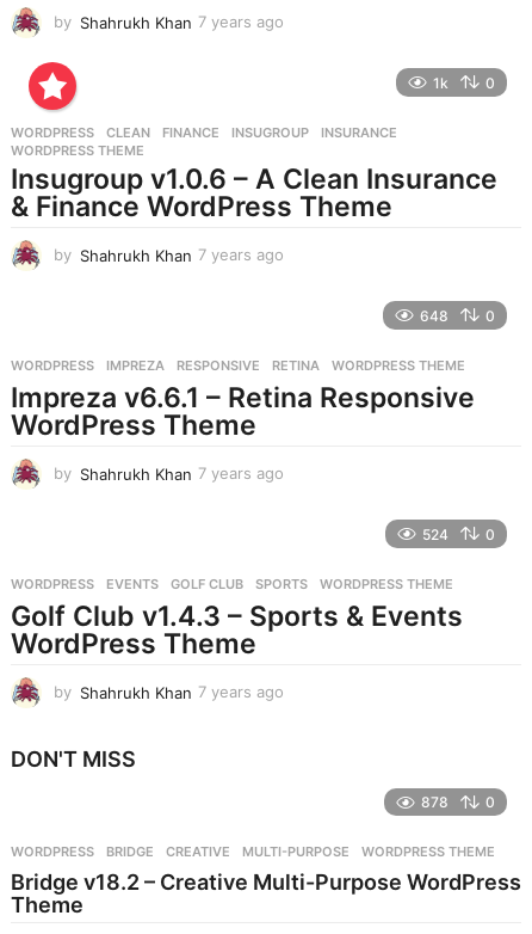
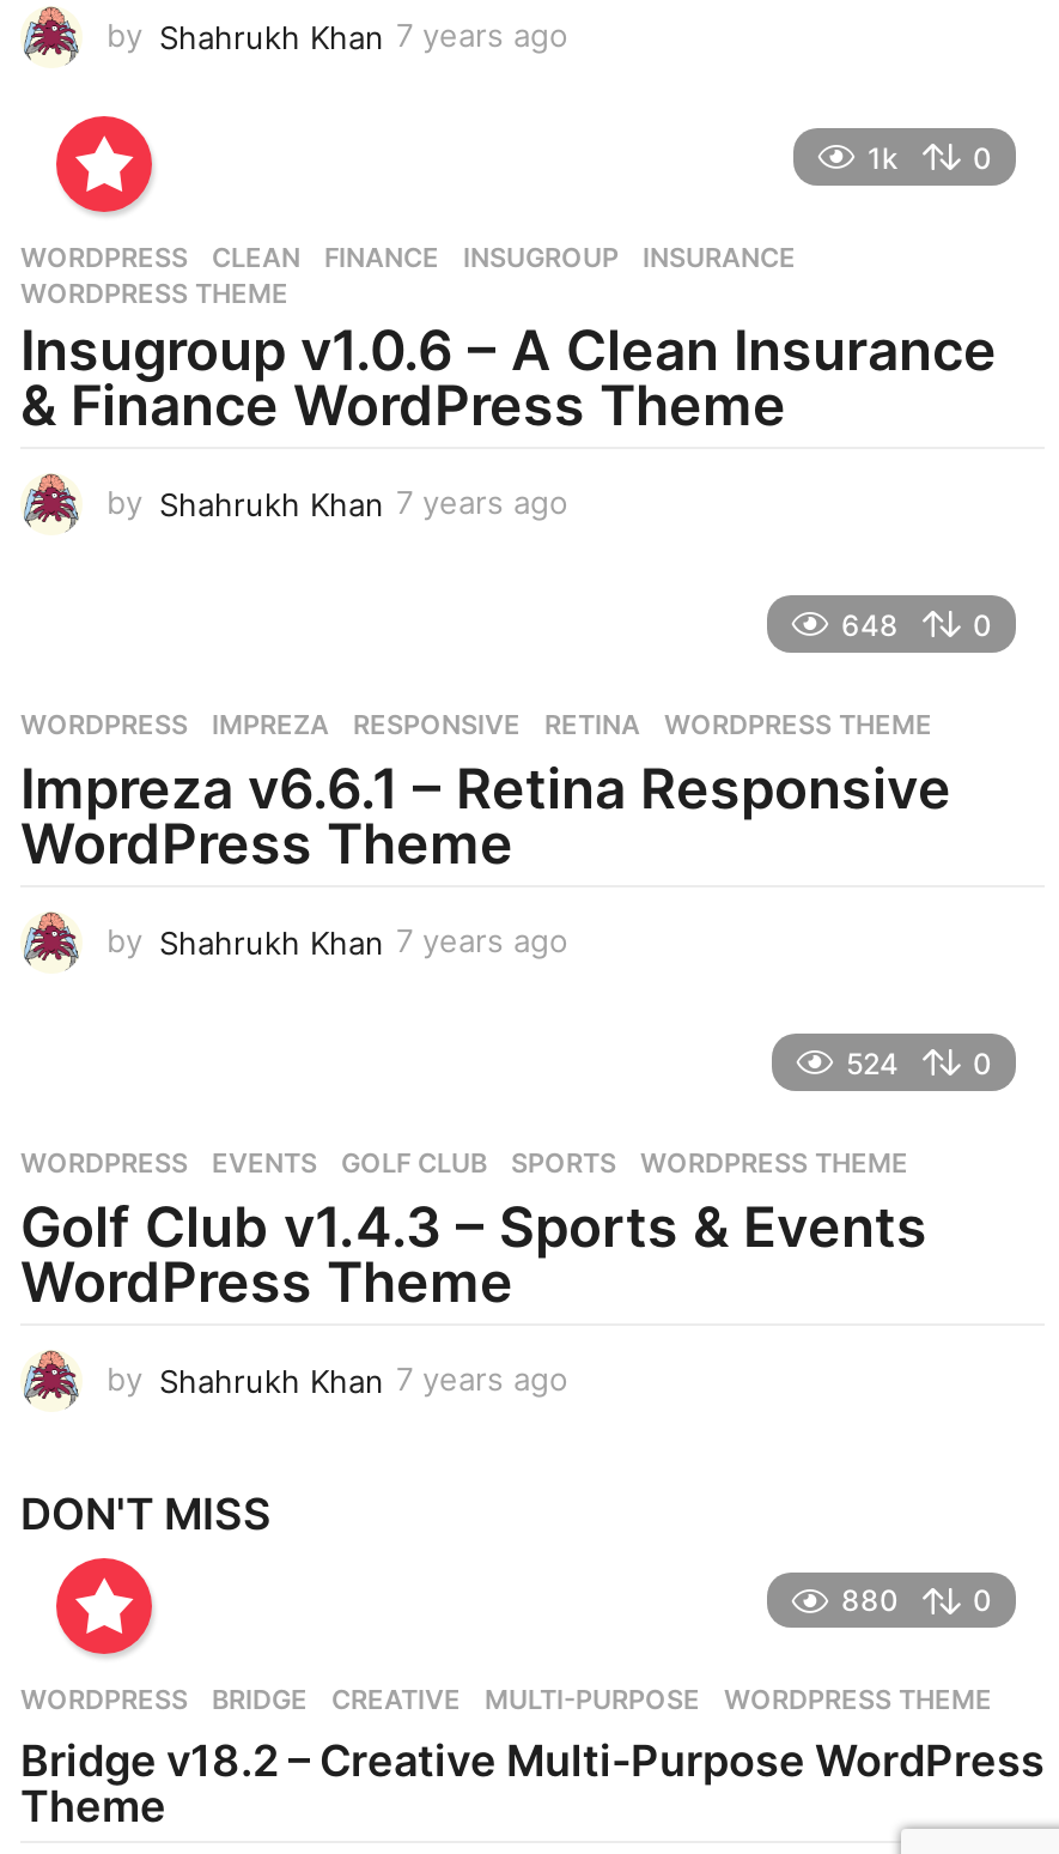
+ [image]

- 878
+ 880
